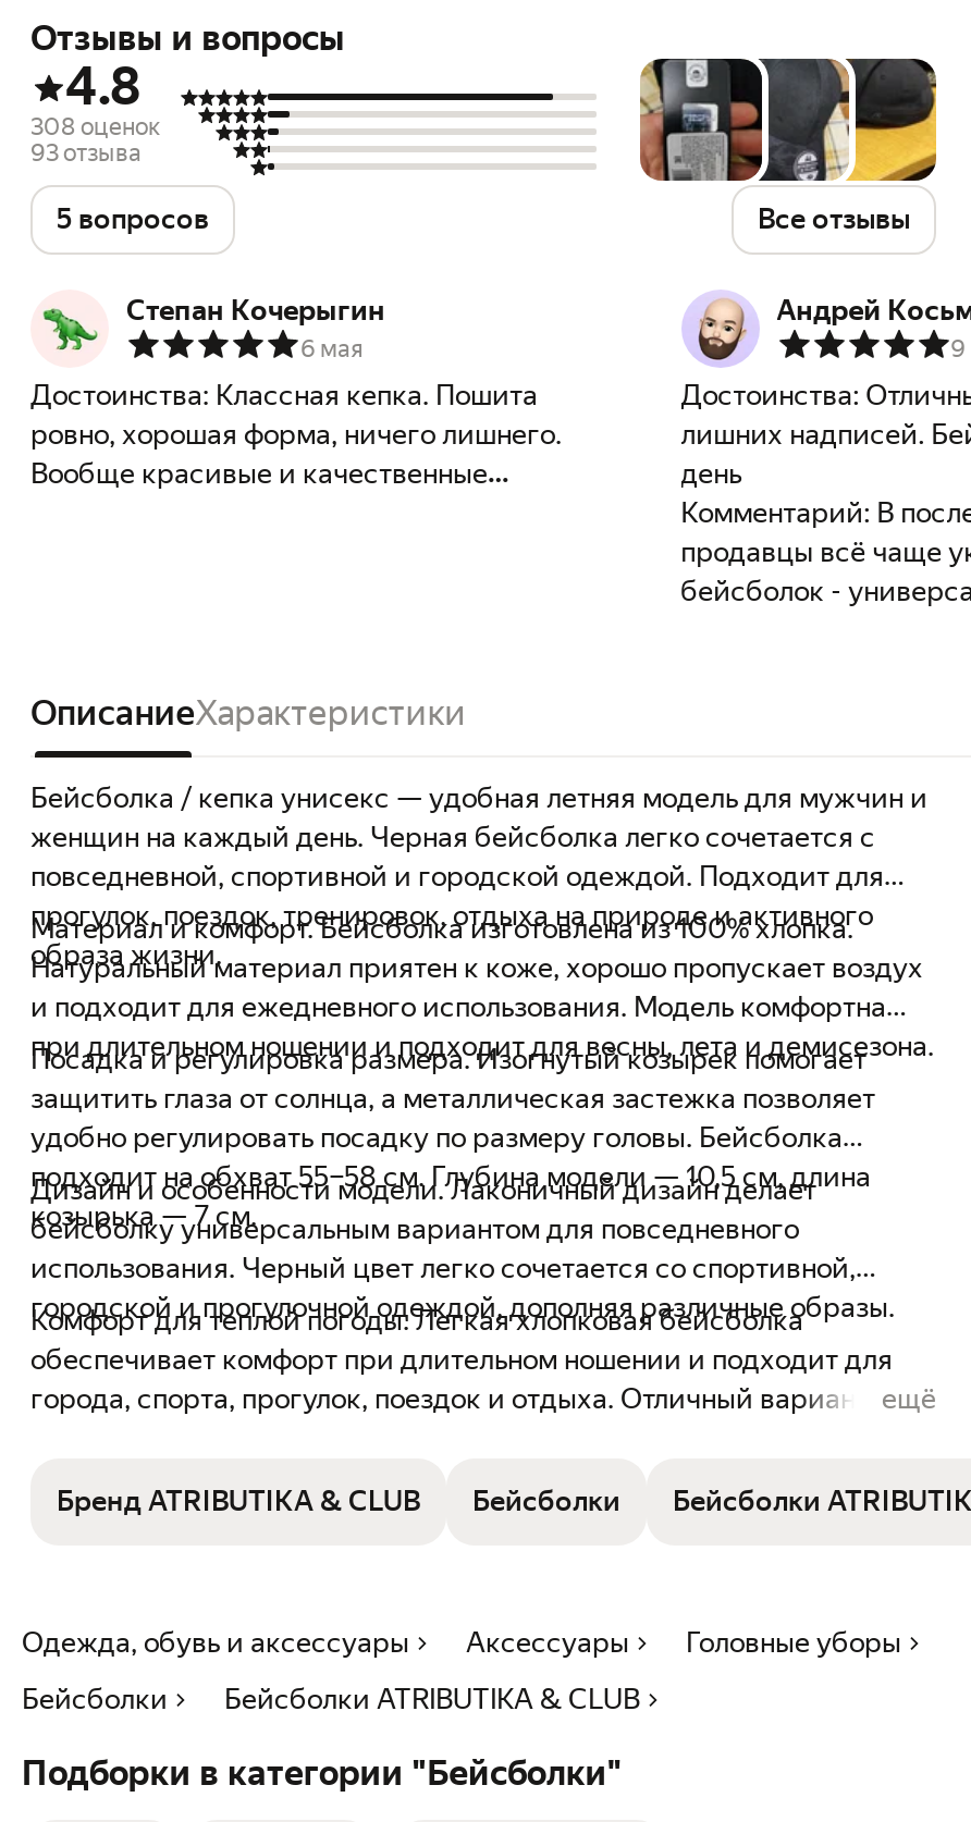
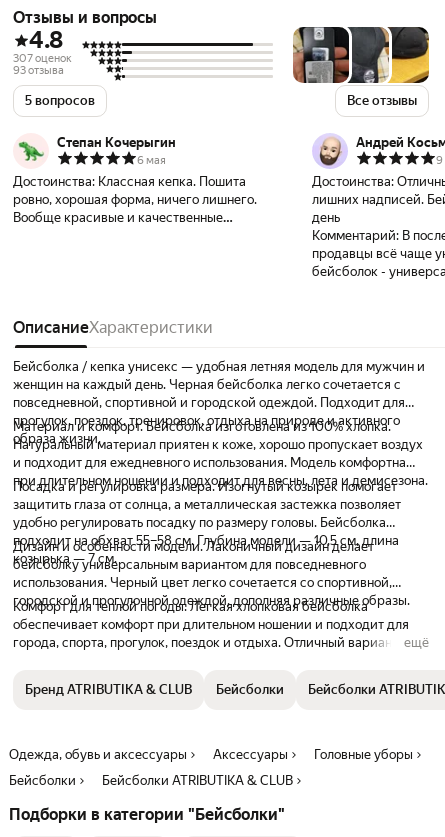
- 308 оценок
+ 307 оценок
